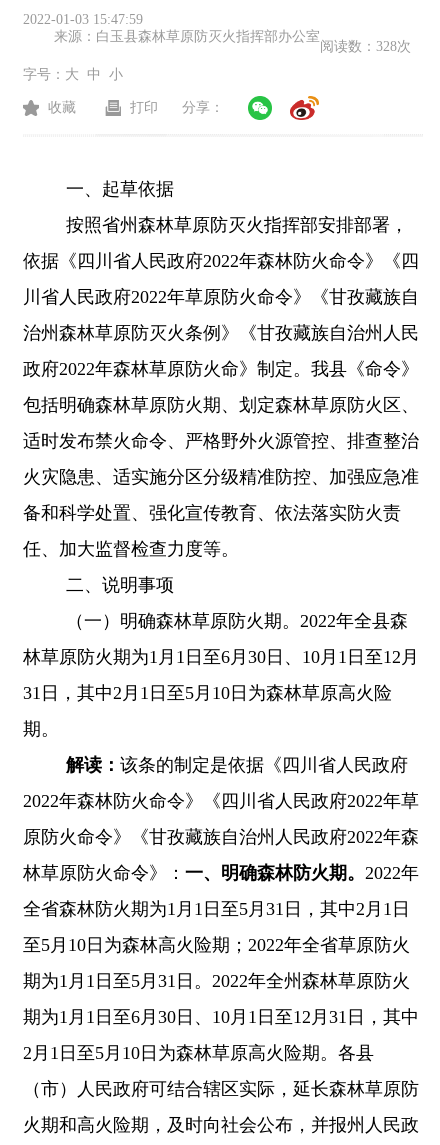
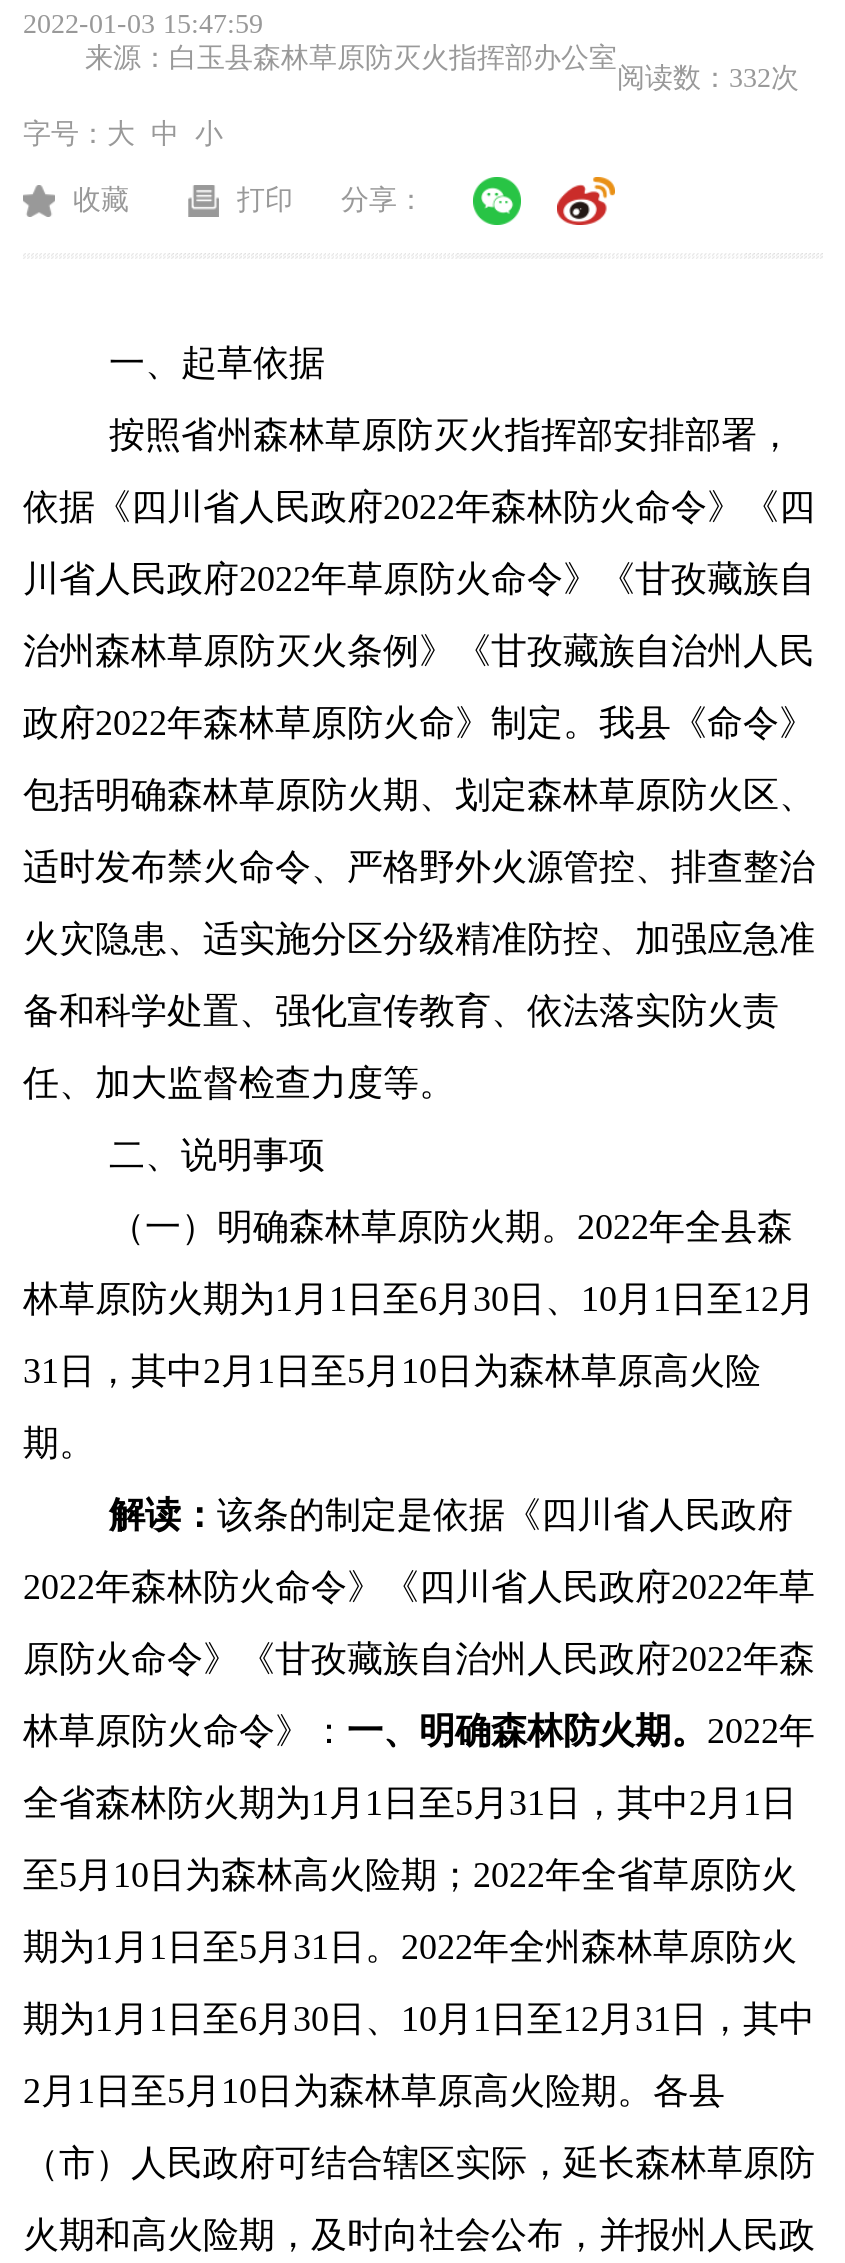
- 阅读数：328次
+ 阅读数：332次
